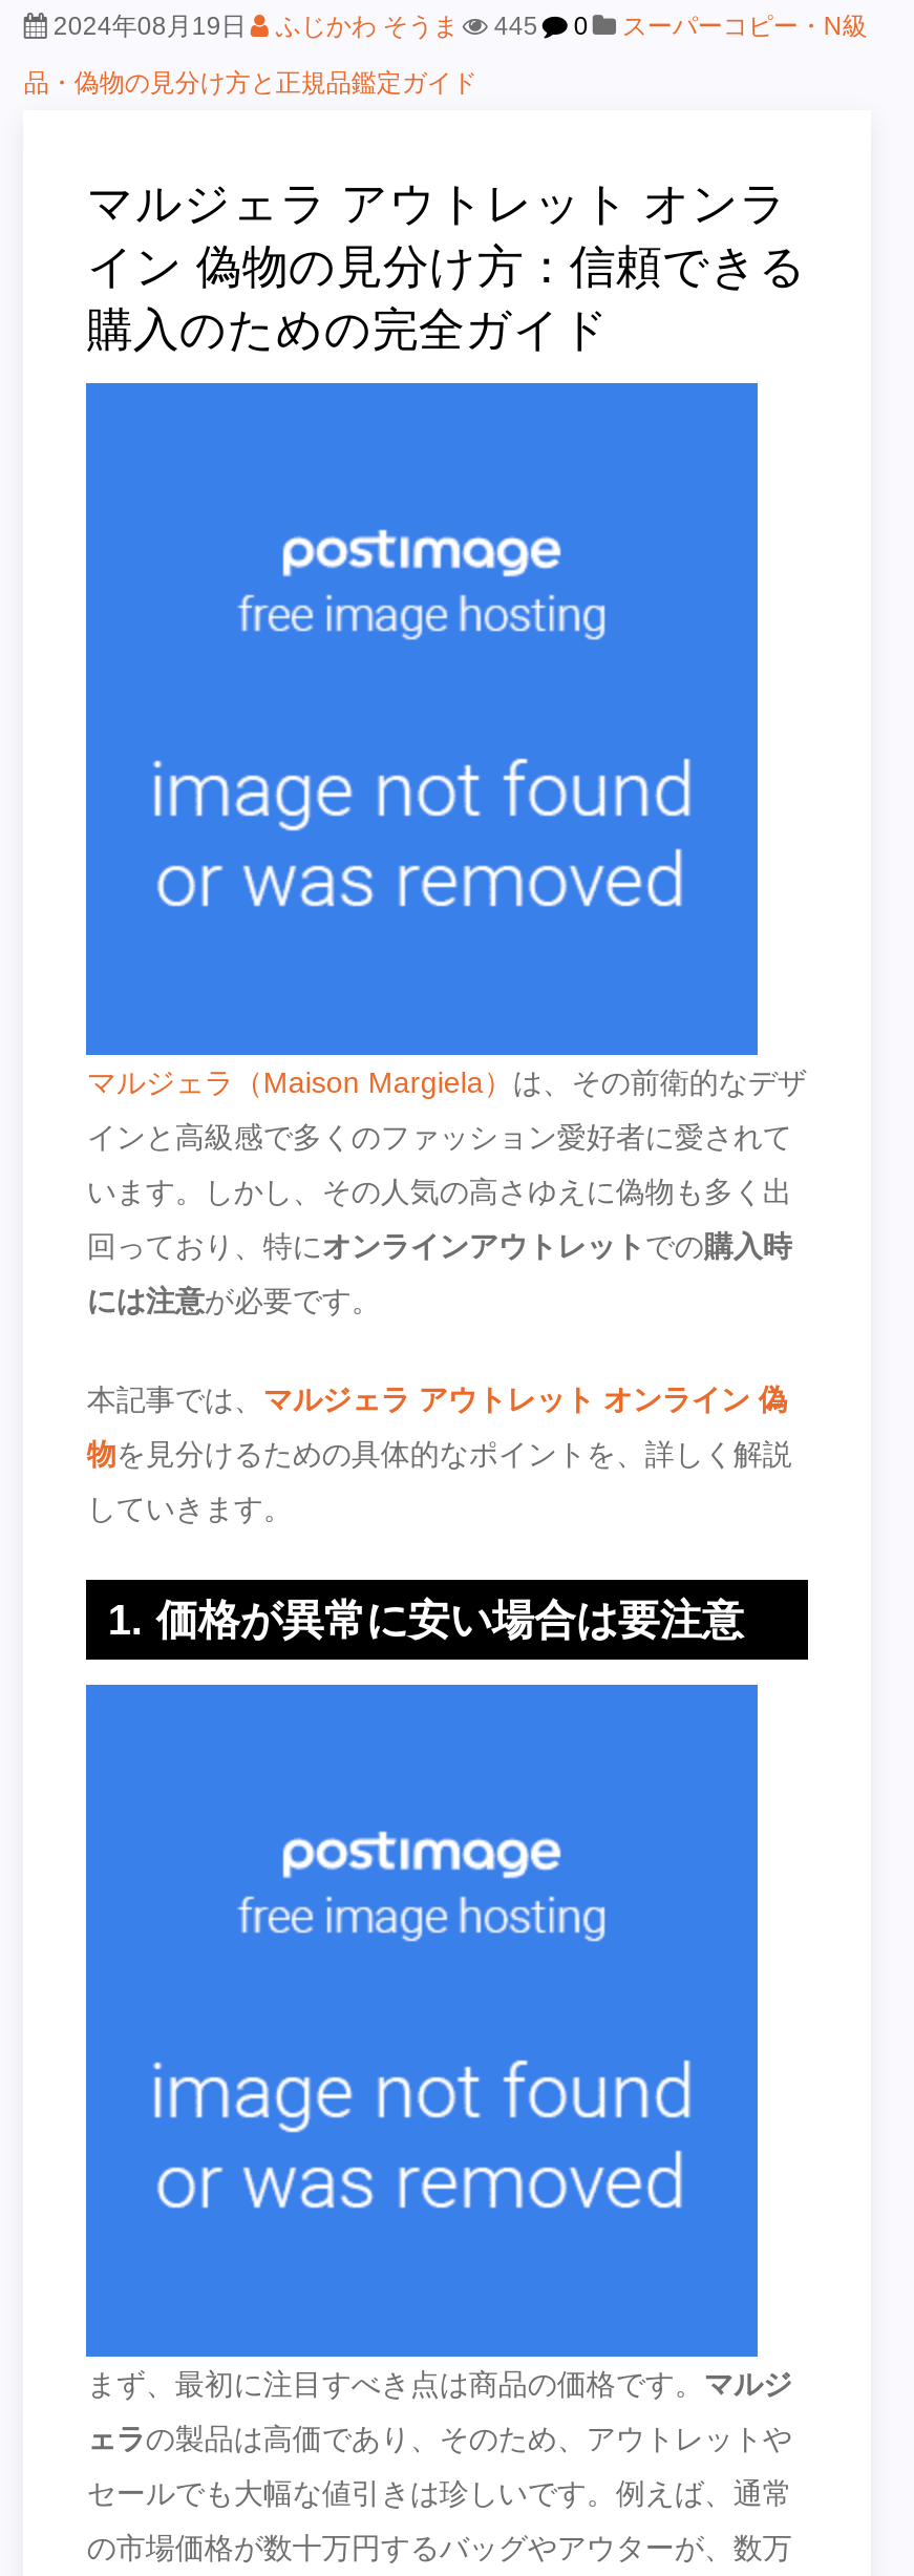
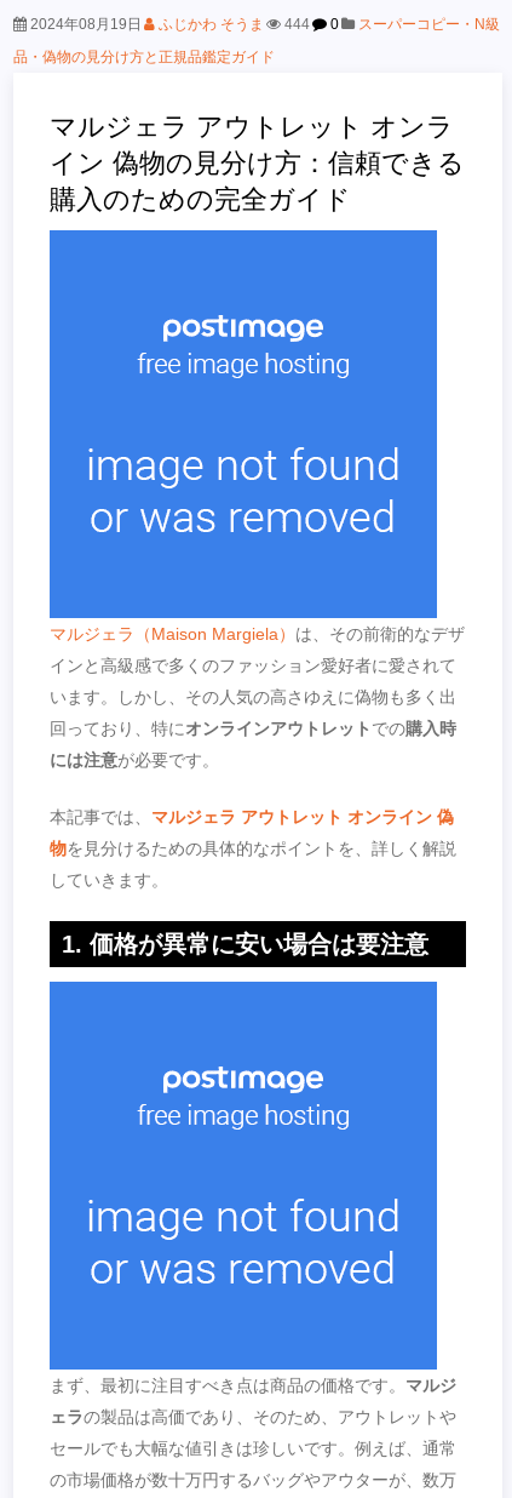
- 2024年08月19日 ふじかわ そうま 445 0 スーパーコピー・N級
+ 2024年08月19日 ふじかわ そうま 444 0 スーパーコピー・N級
